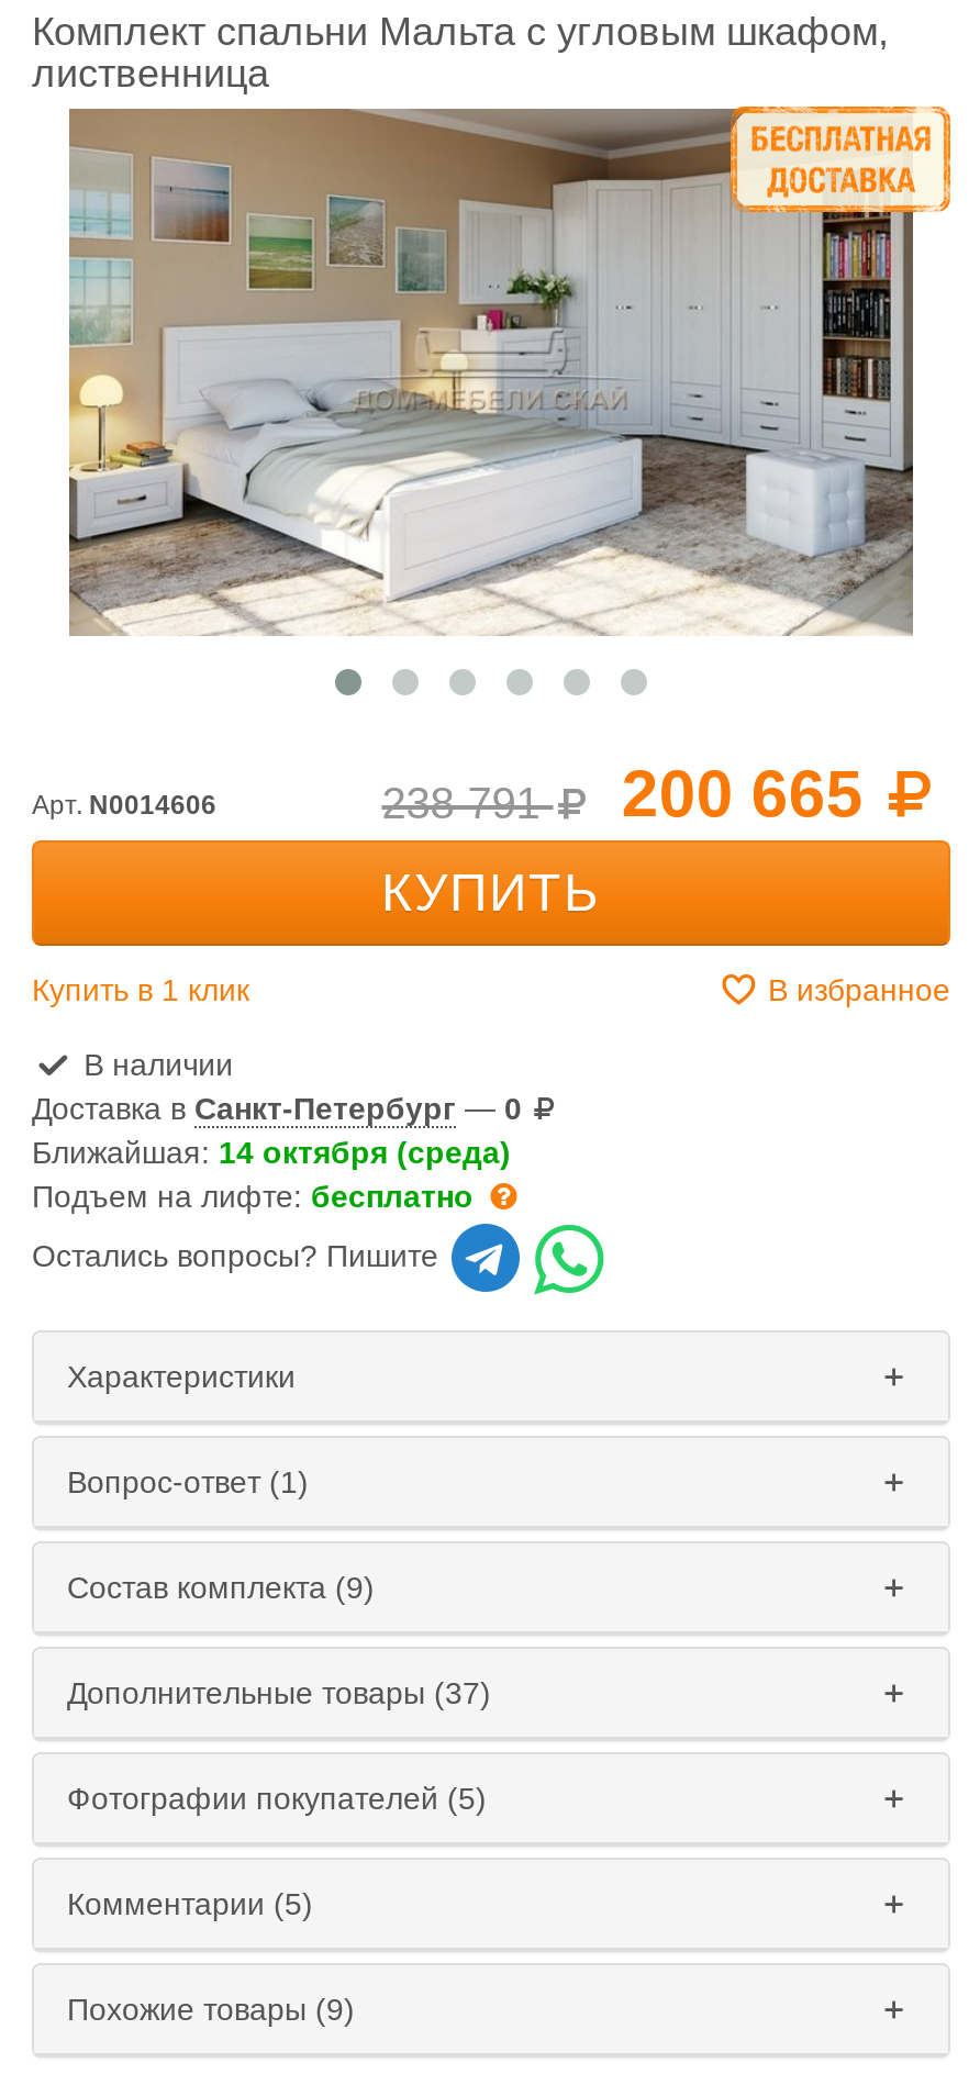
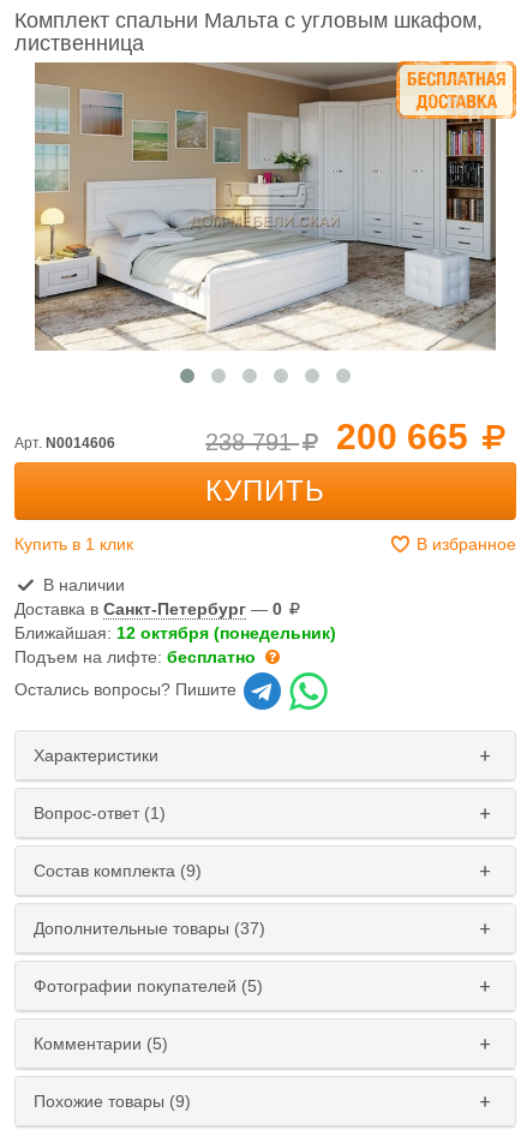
- Ближайшая: 14 октября (среда)
+ Ближайшая: 12 октября (понедельник)
